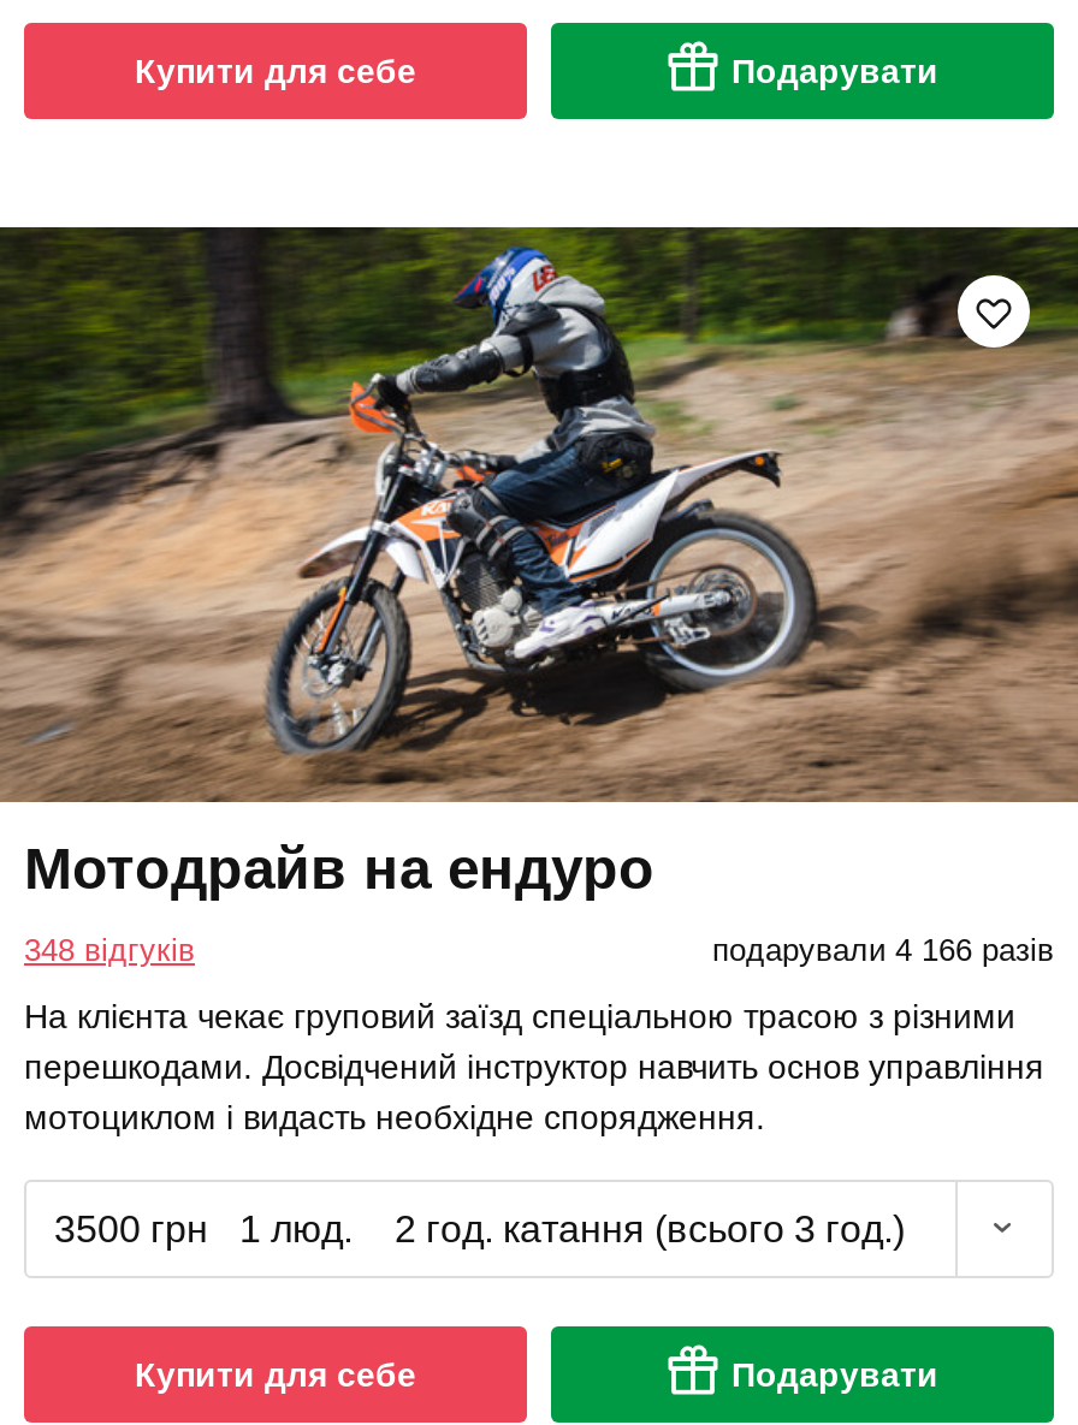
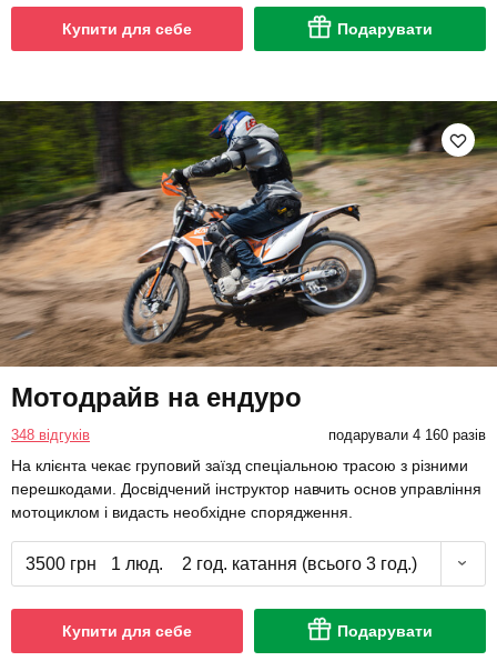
- подарували 4 166 разів
+ подарували 4 160 разів
